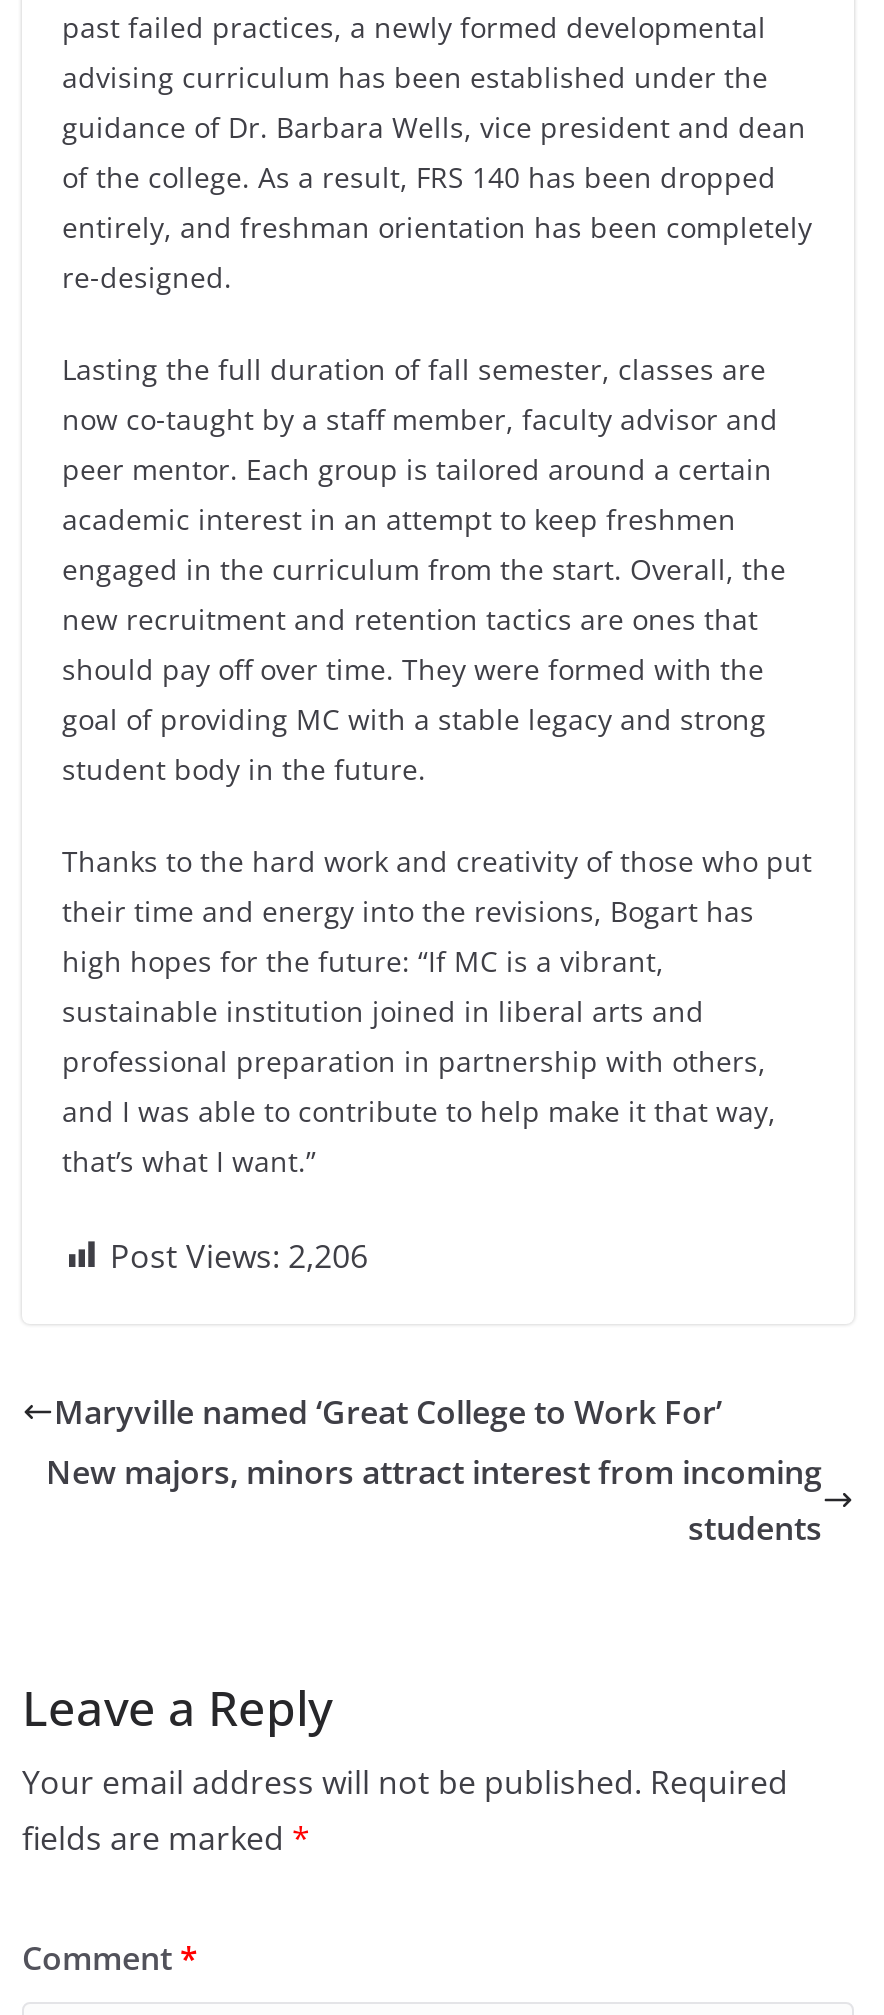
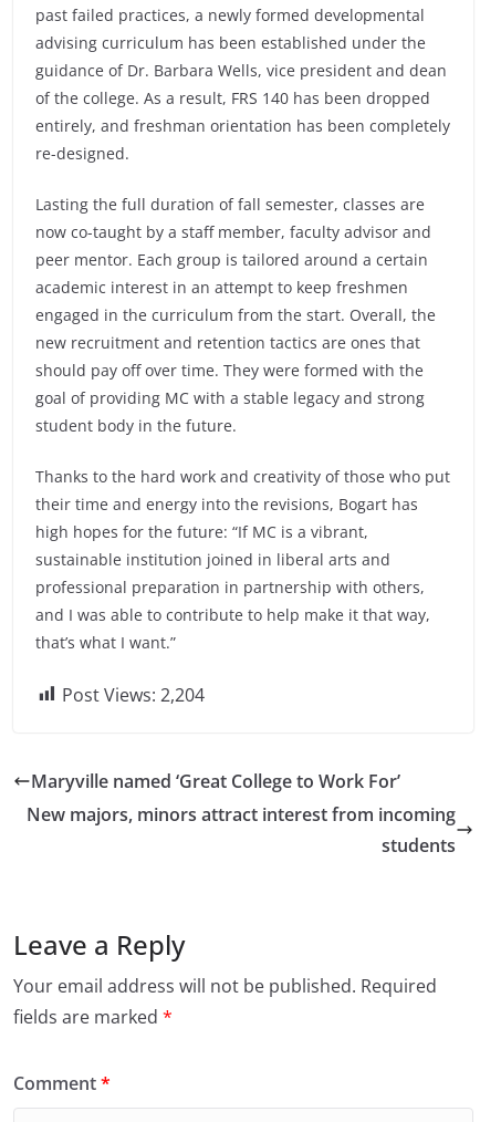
- Post Views: 2,206
+ Post Views: 2,204
